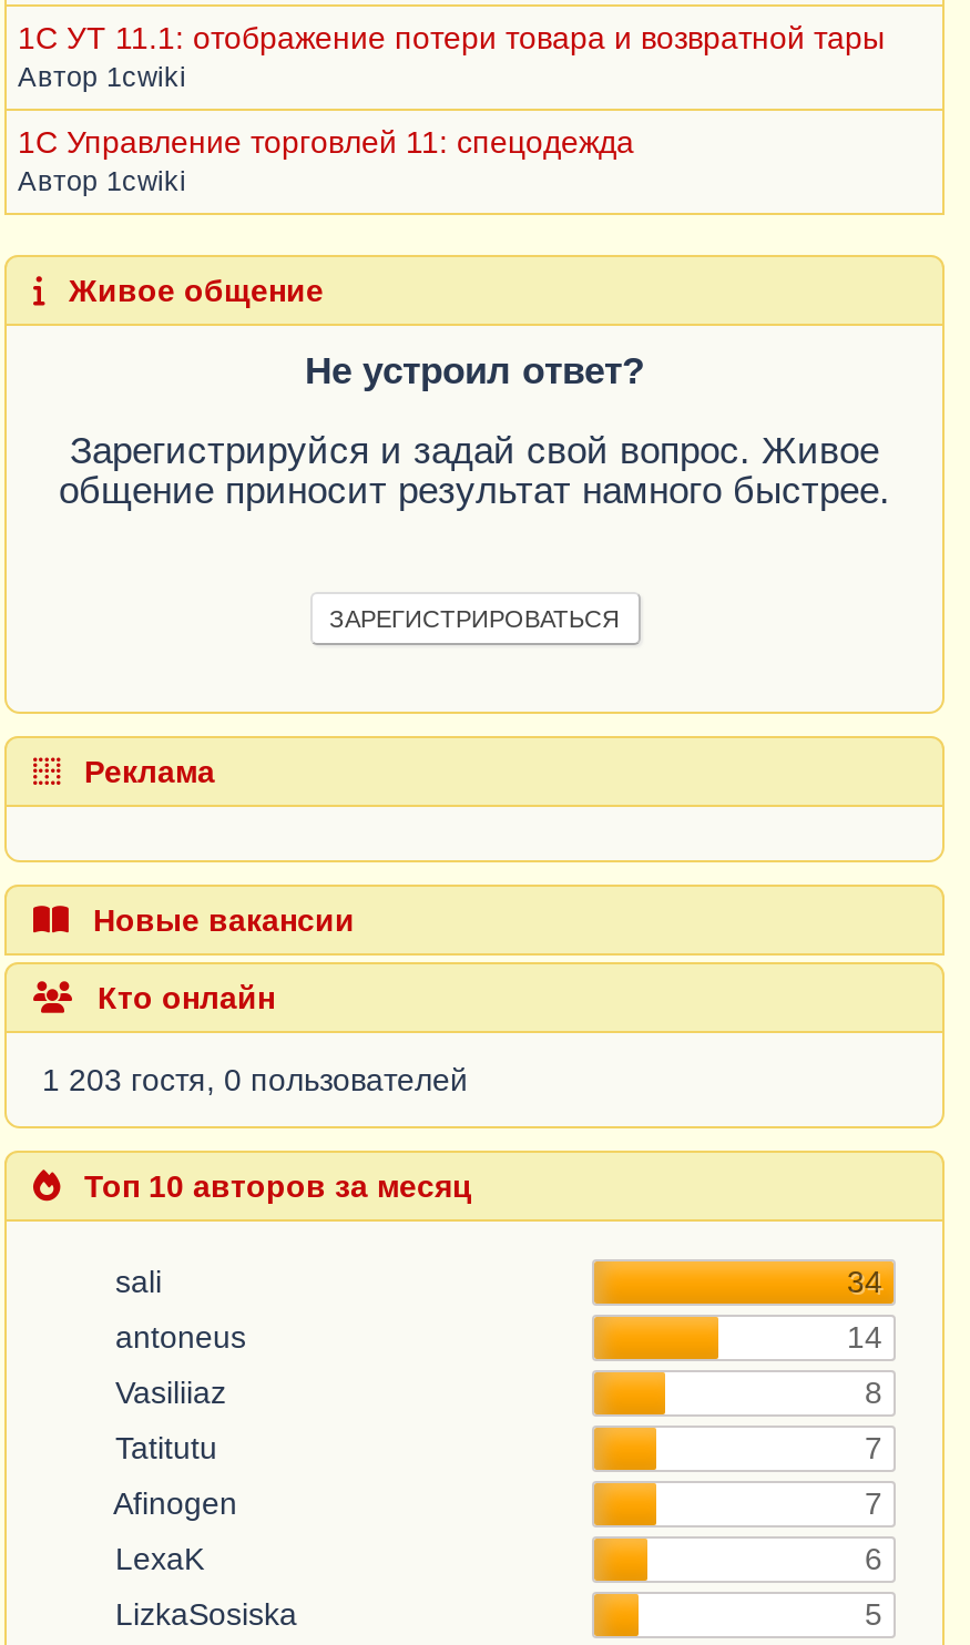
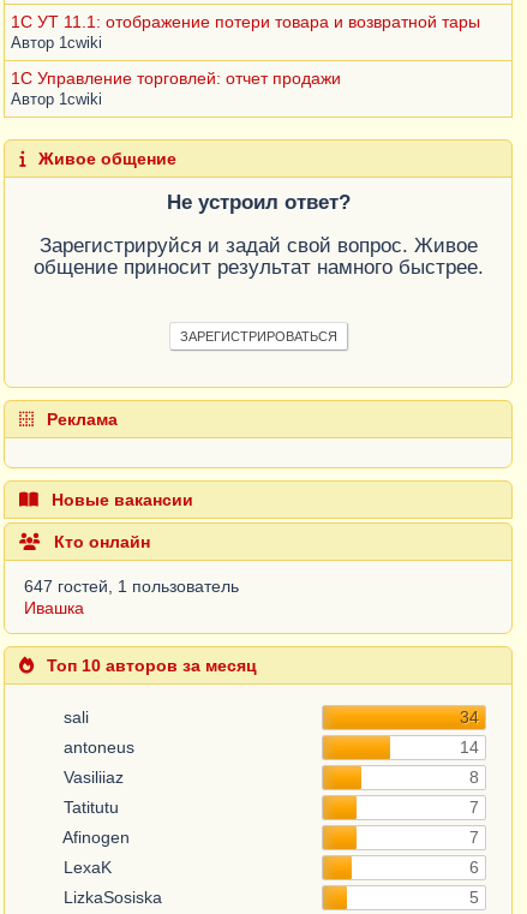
- 1С Управление торговлей 11: спецодежда
+ 1С Управление торговлей: отчет продажи

- 1 203 гостя, 0 пользователей
+ 647 гостей, 1 пользователь
+ Ивашка
